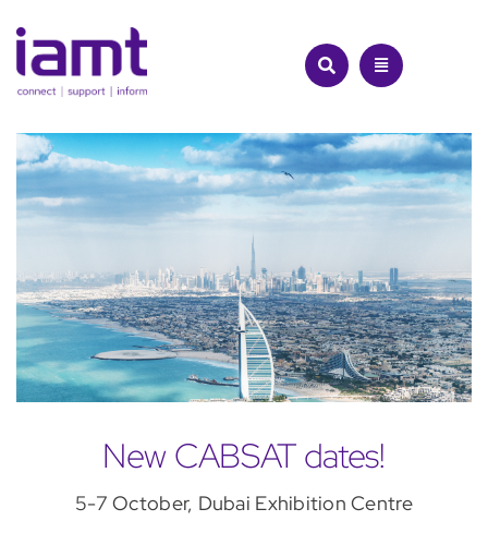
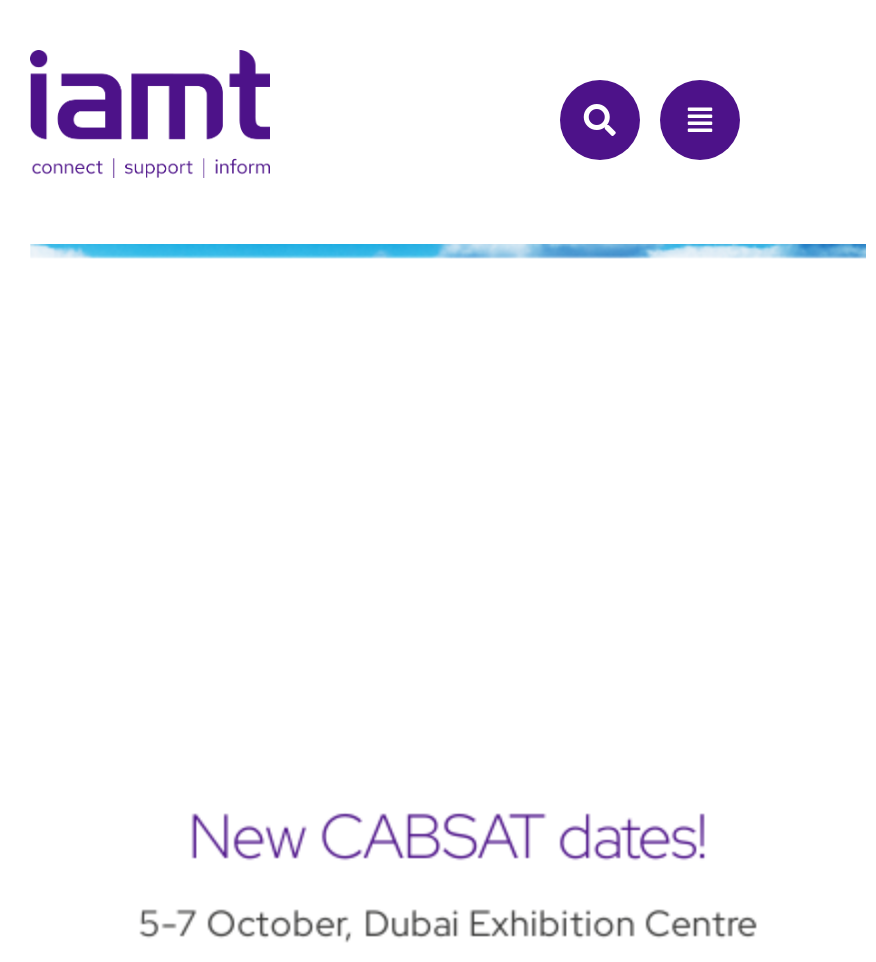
- [image]
